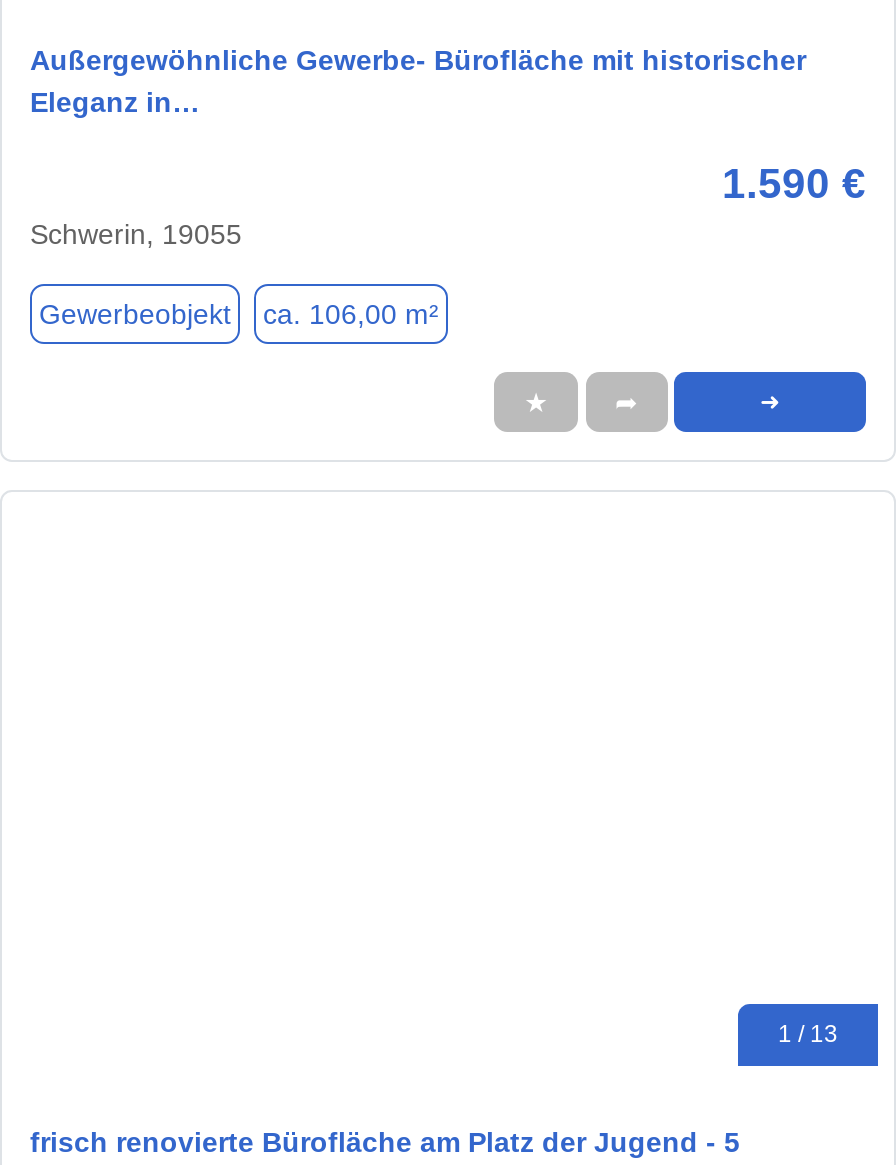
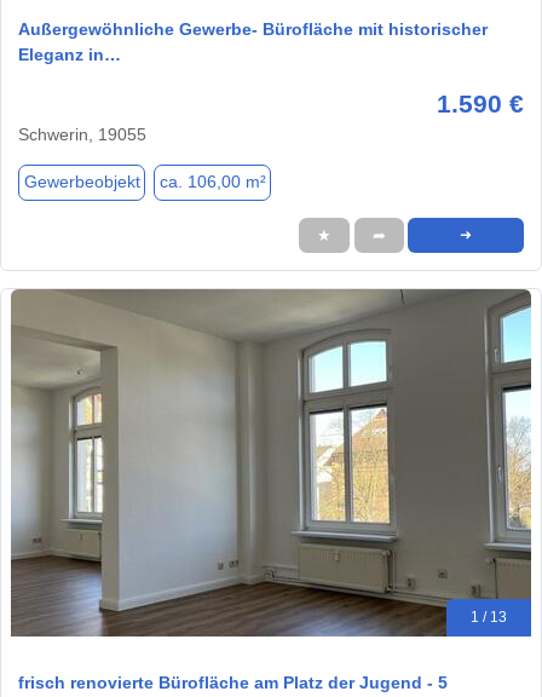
+ [image]
